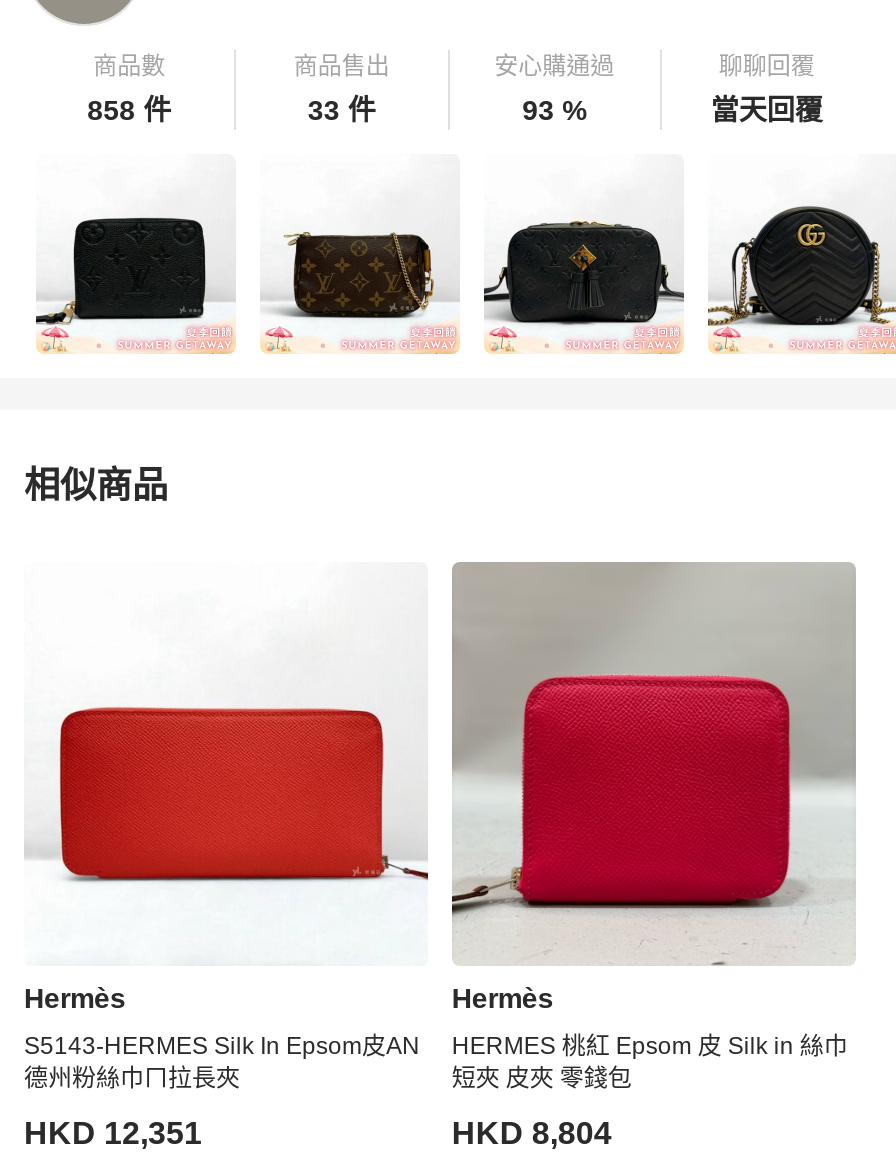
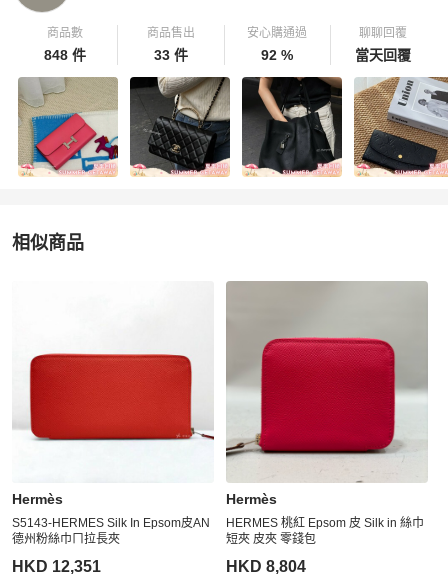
- 858 件
+ 848 件

- 93 %
+ 92 %

- [image]
+ [image]

- [image]
+ [image]

- [image]
+ [image]

- [image]
+ [image]
